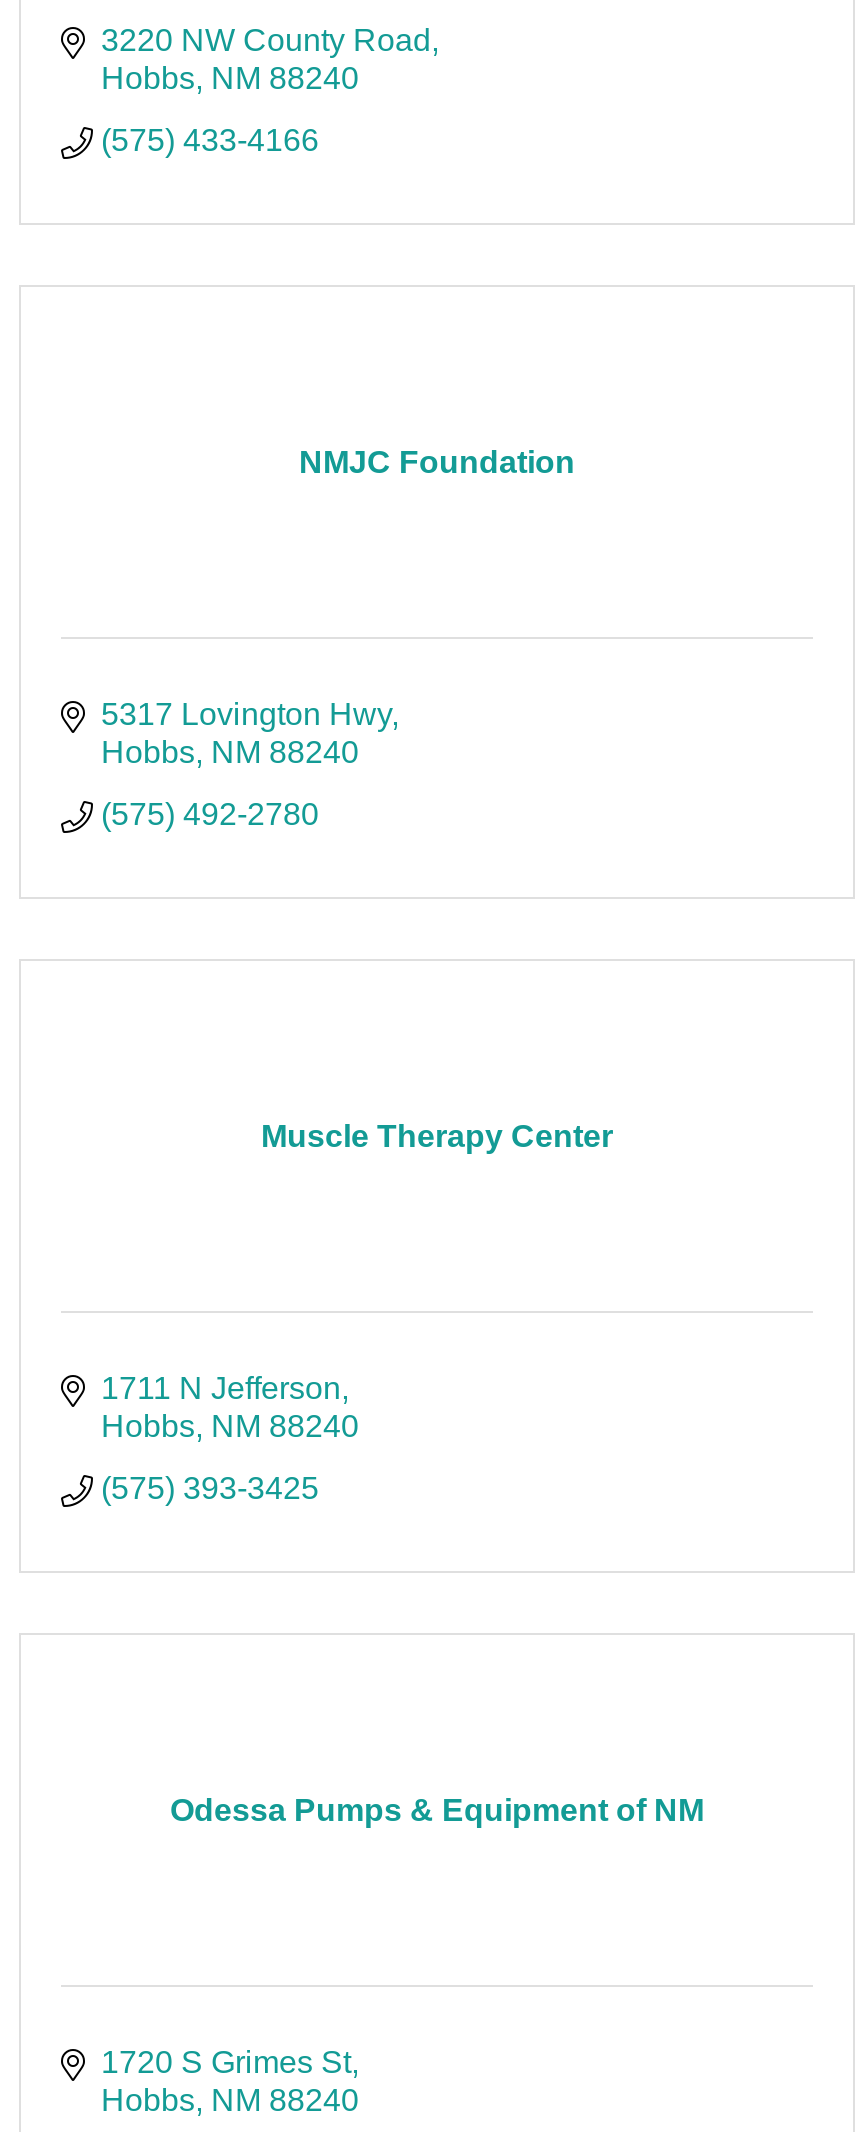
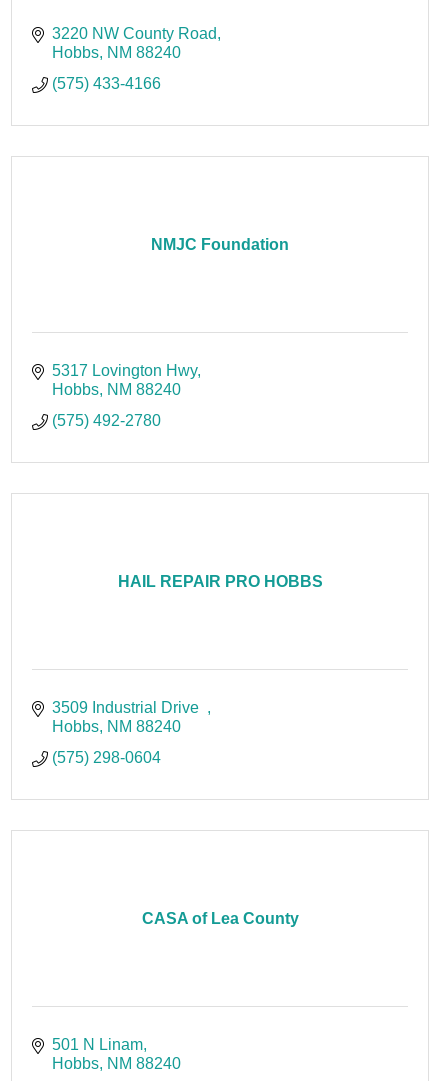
- Muscle Therapy Center
+ HAIL REPAIR PRO HOBBS

- 1711 N Jefferson
+ 3509 Industrial Drive

- (575) 393-3425
+ (575) 298-0604

- Odessa Pumps & Equipment of NM
+ CASA of Lea County

- 1720 S Grimes St
+ 501 N Linam
